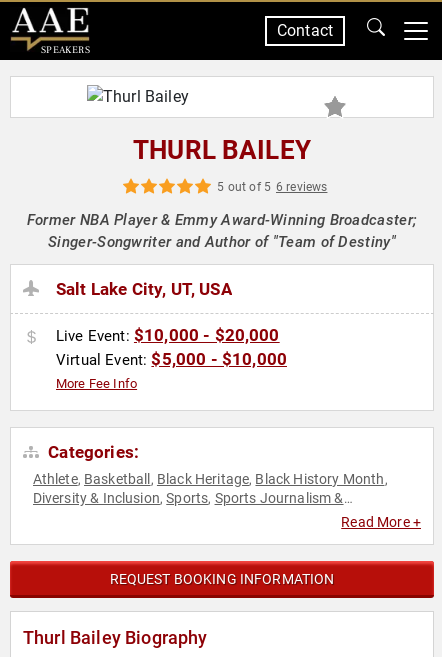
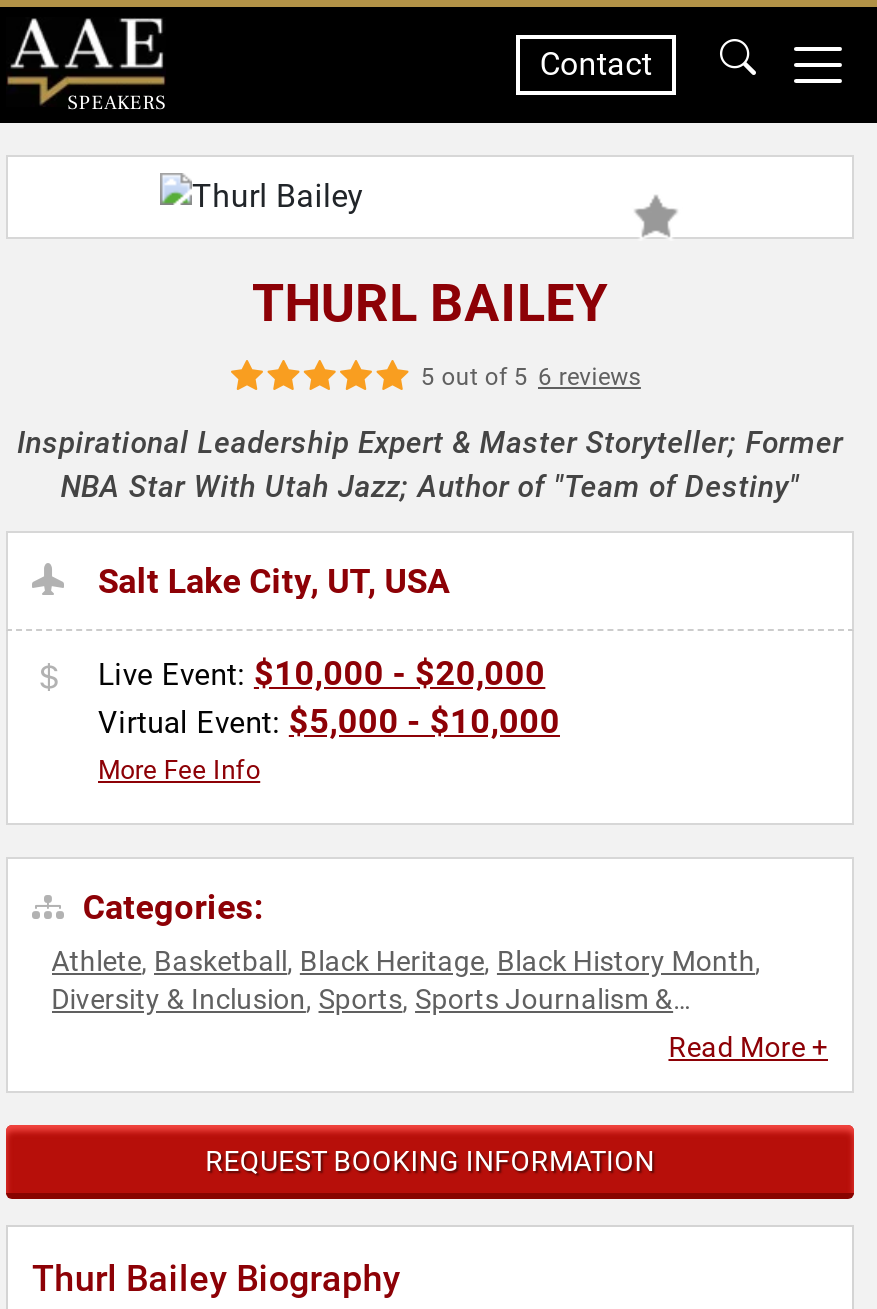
- Former NBA Player & Emmy Award-Winning Broadcaster;
- Singer-Songwriter and Author of "Team of Destiny"
+ Inspirational Leadership Expert & Master Storyteller; Former
+ NBA Star With Utah Jazz; Author of "Team of Destiny"
